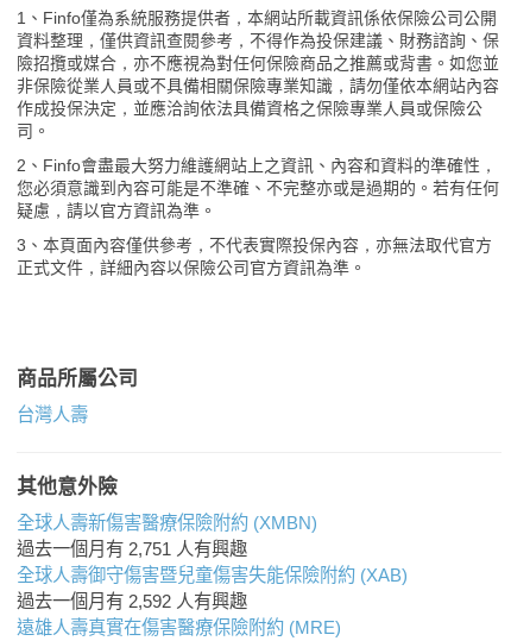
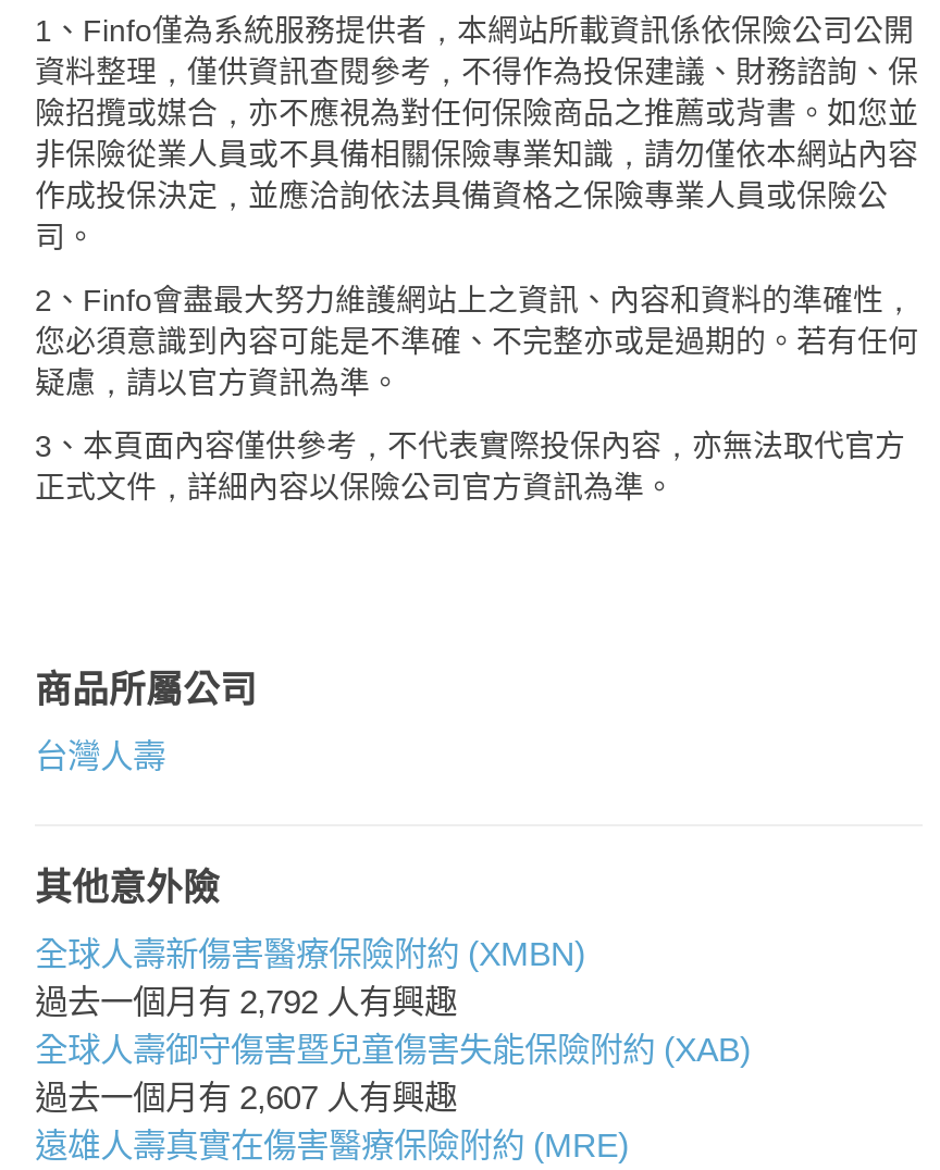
- 過去一個月有2,751人有興趣
+ 過去一個月有2,792人有興趣

- 過去一個月有2,592人有興趣
+ 過去一個月有2,607人有興趣
